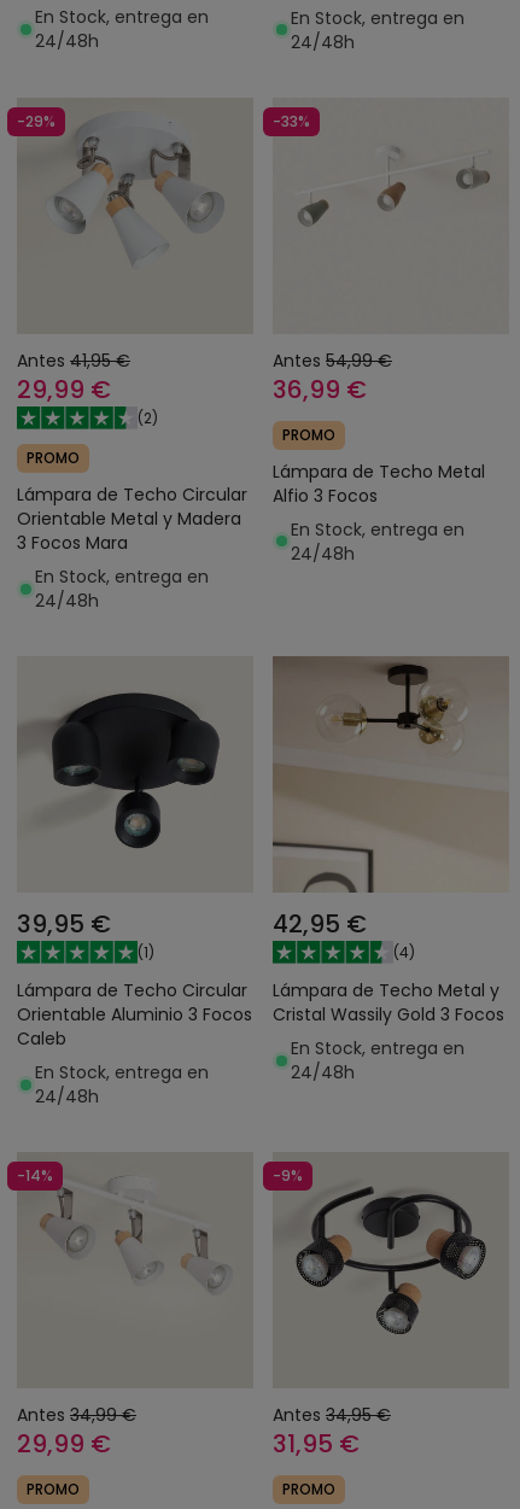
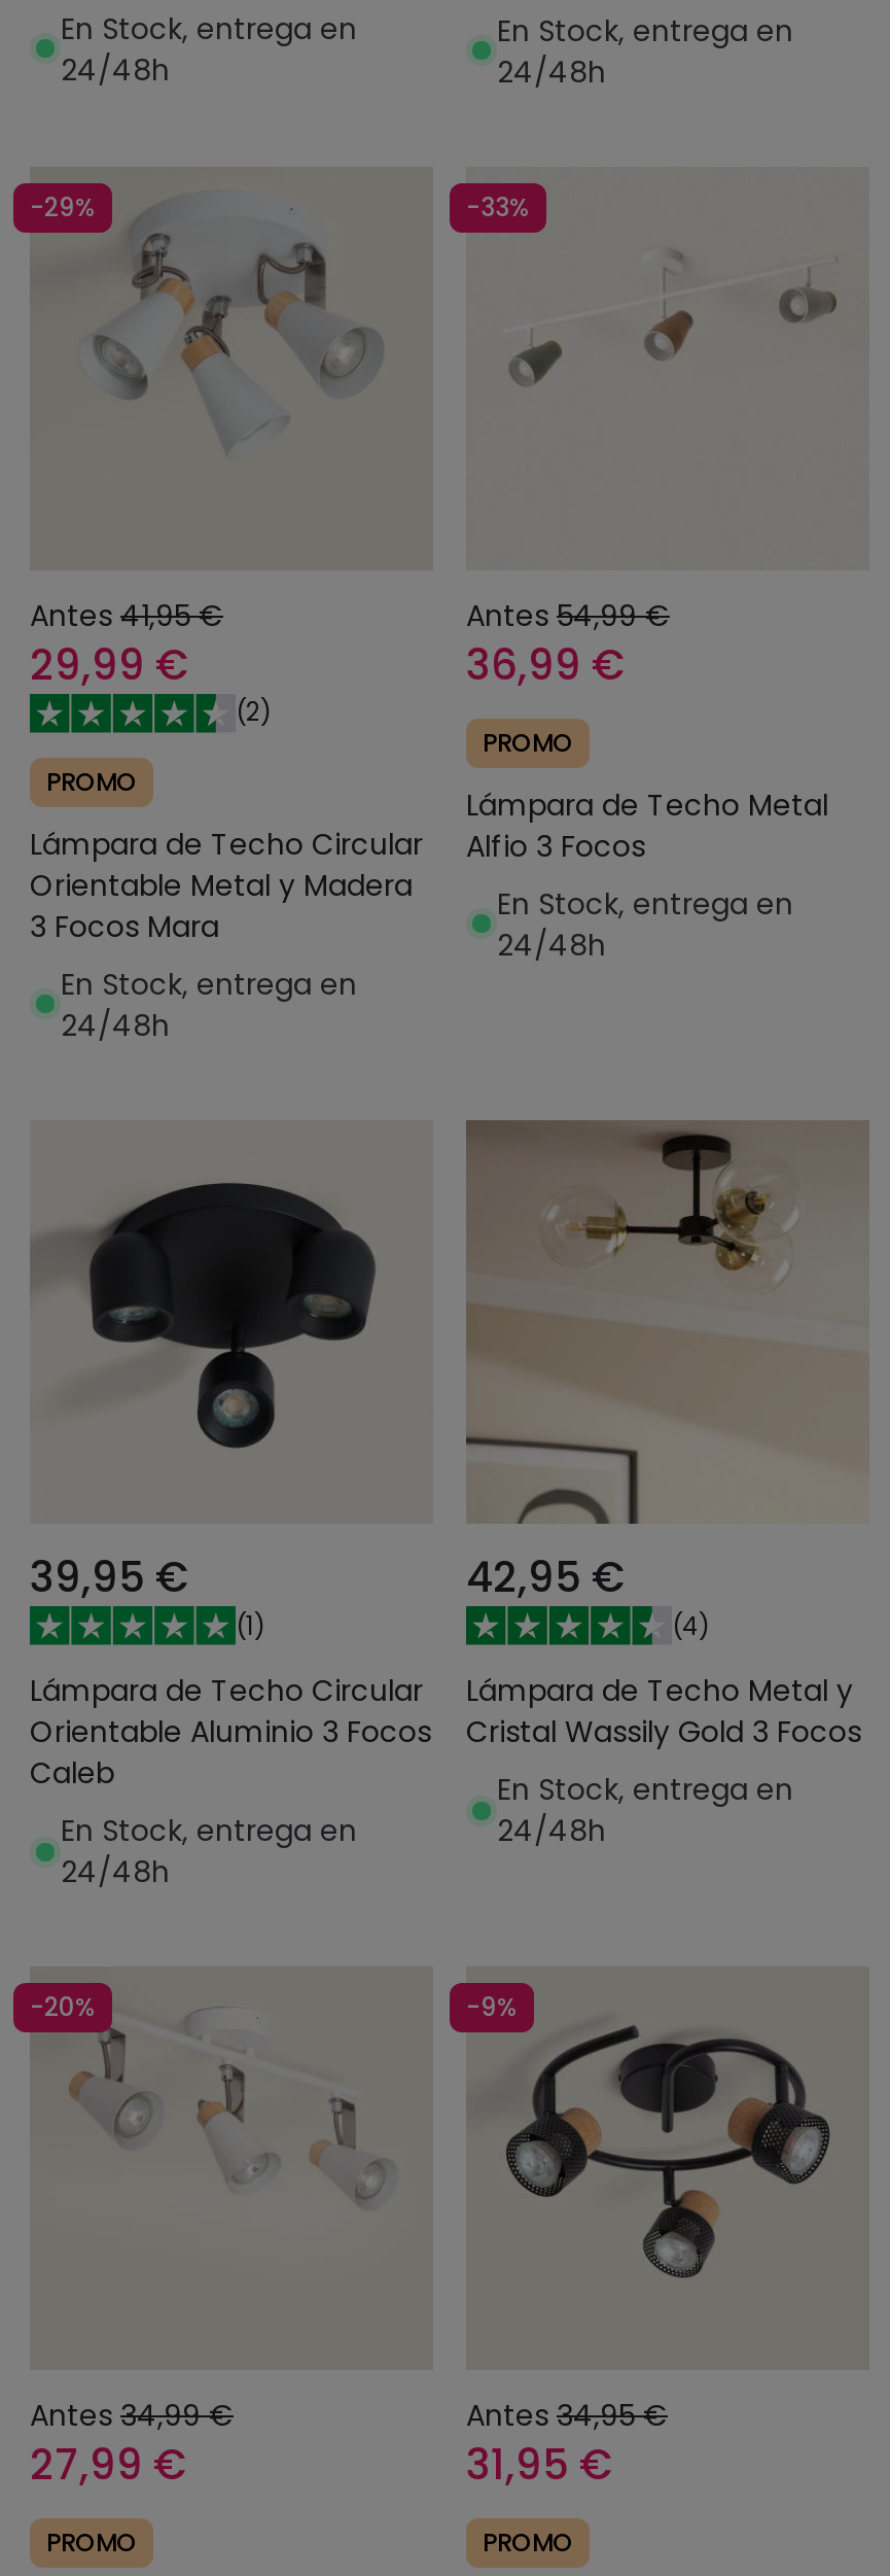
- -14%
+ -20%

- 29,99 €
+ 27,99 €
